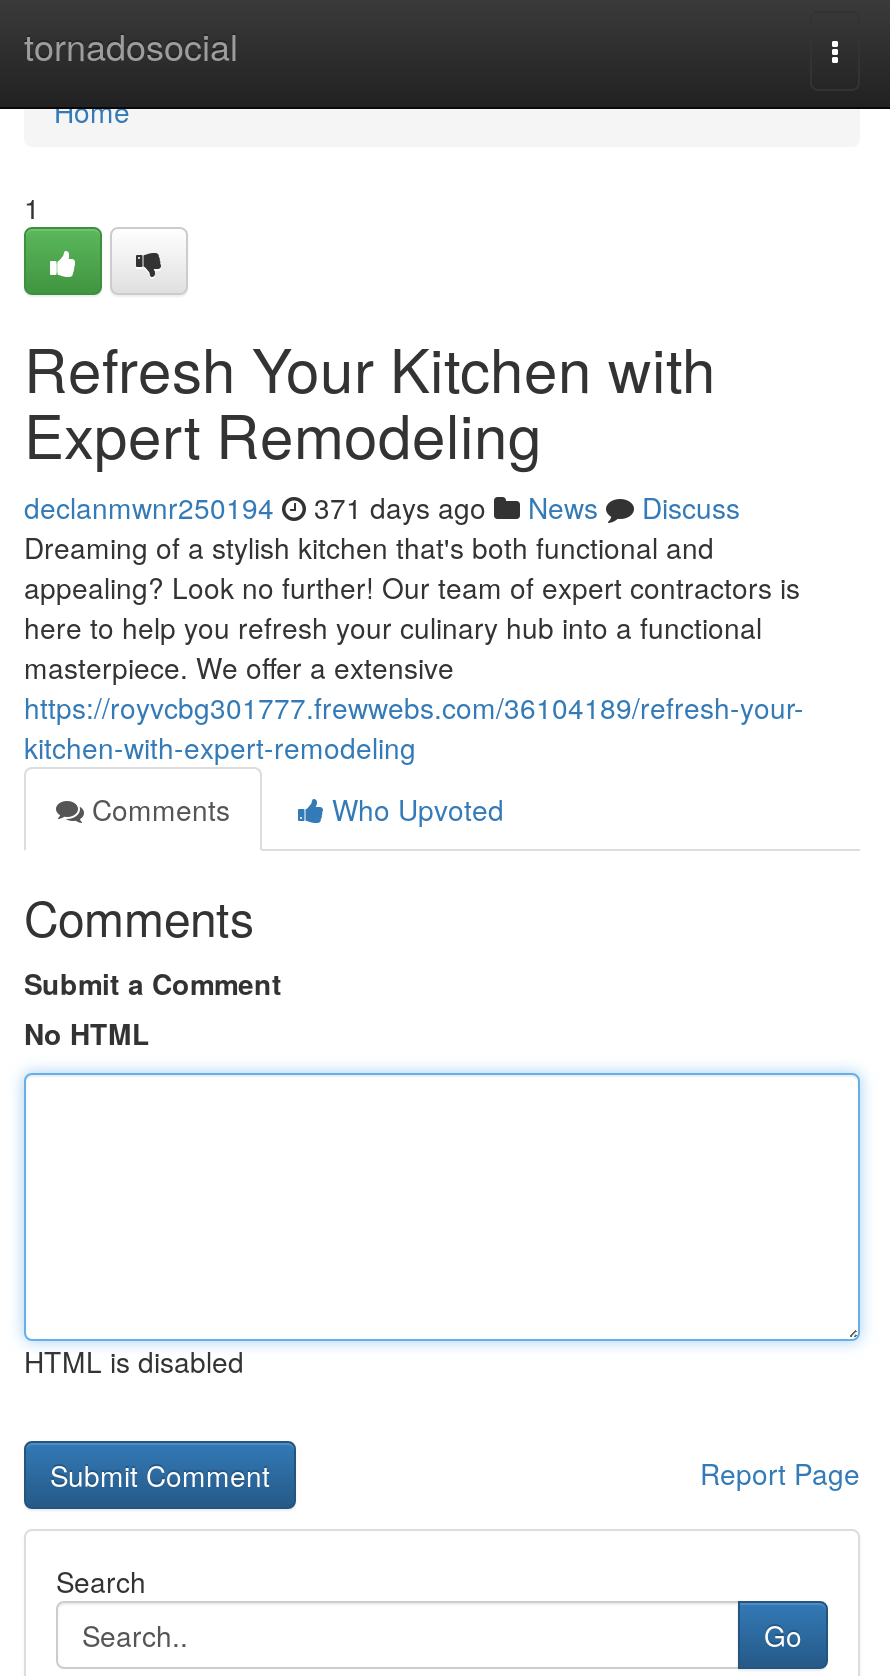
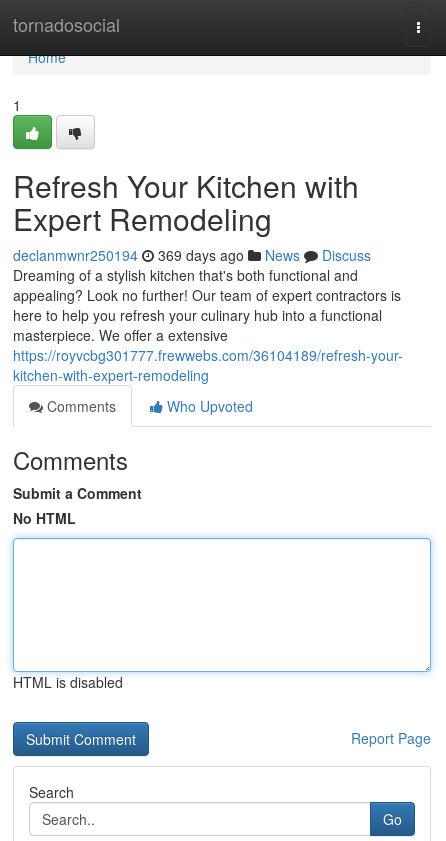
- declanmwnr250194 371 days ago News Discuss
+ declanmwnr250194 369 days ago News Discuss
